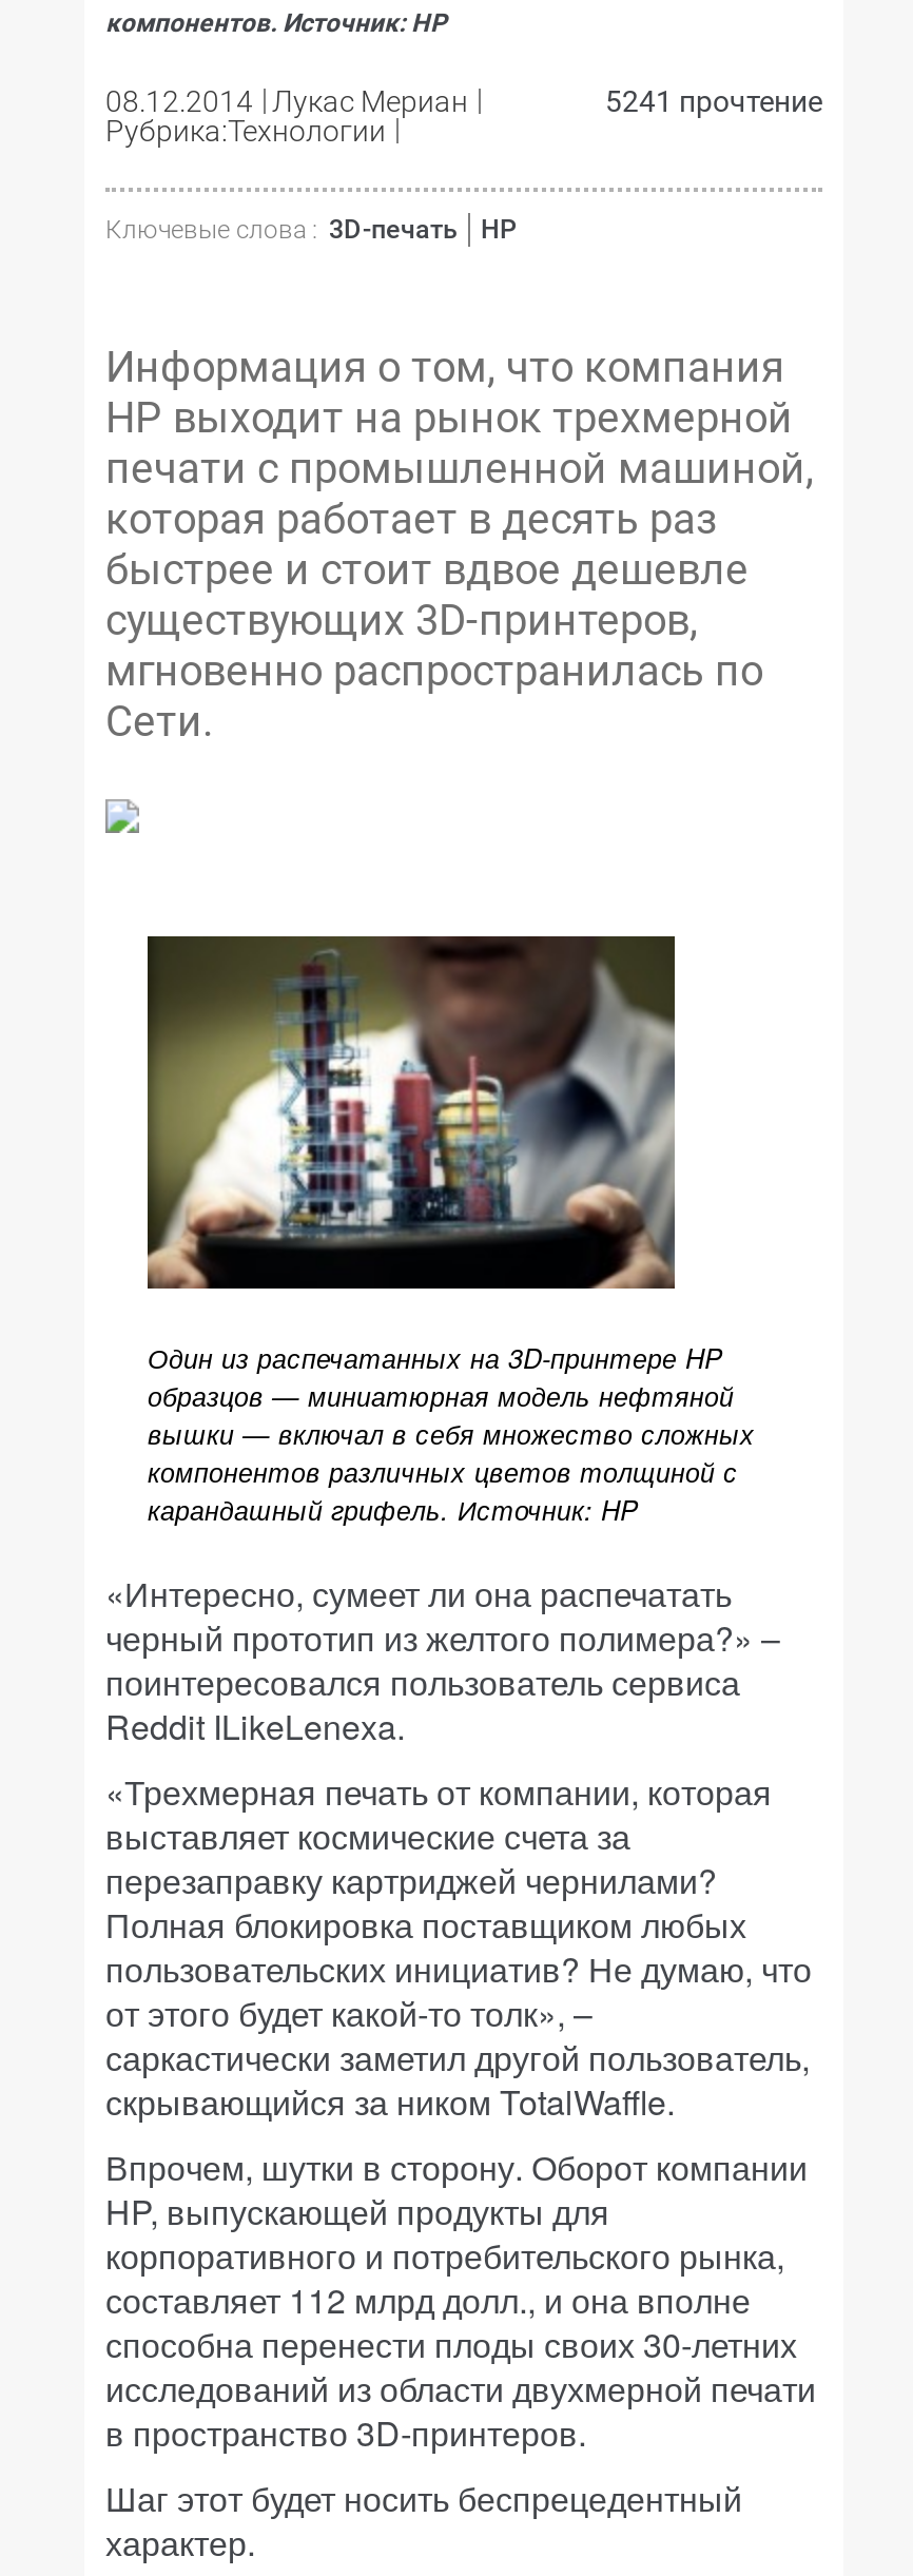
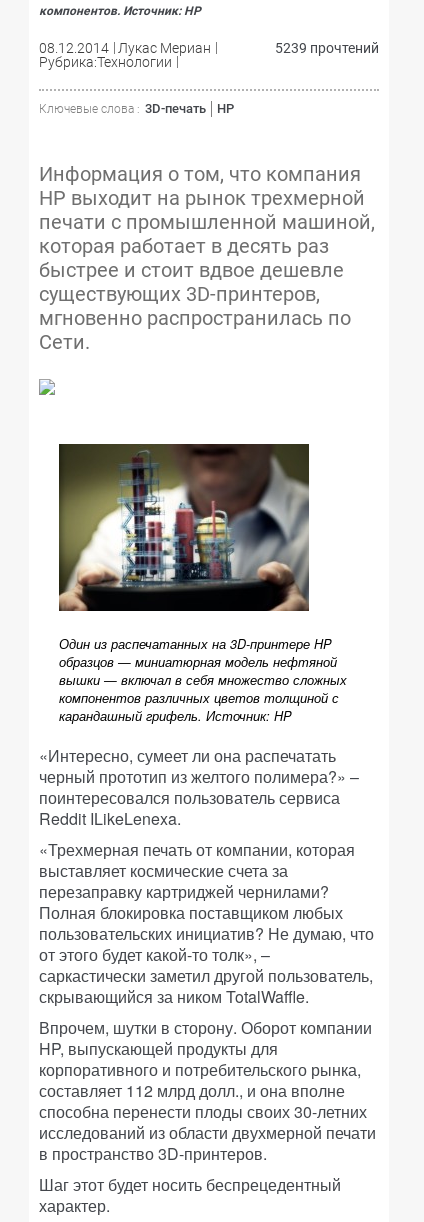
- 5241 прочтение
+ 5239 прочтений
